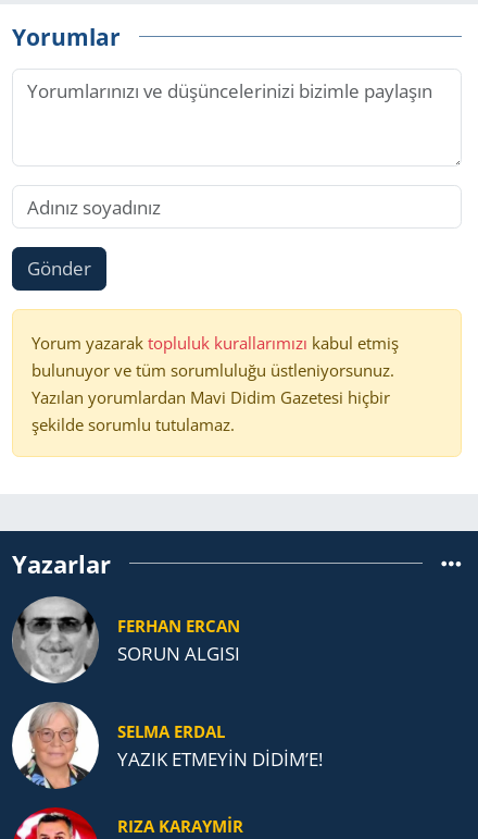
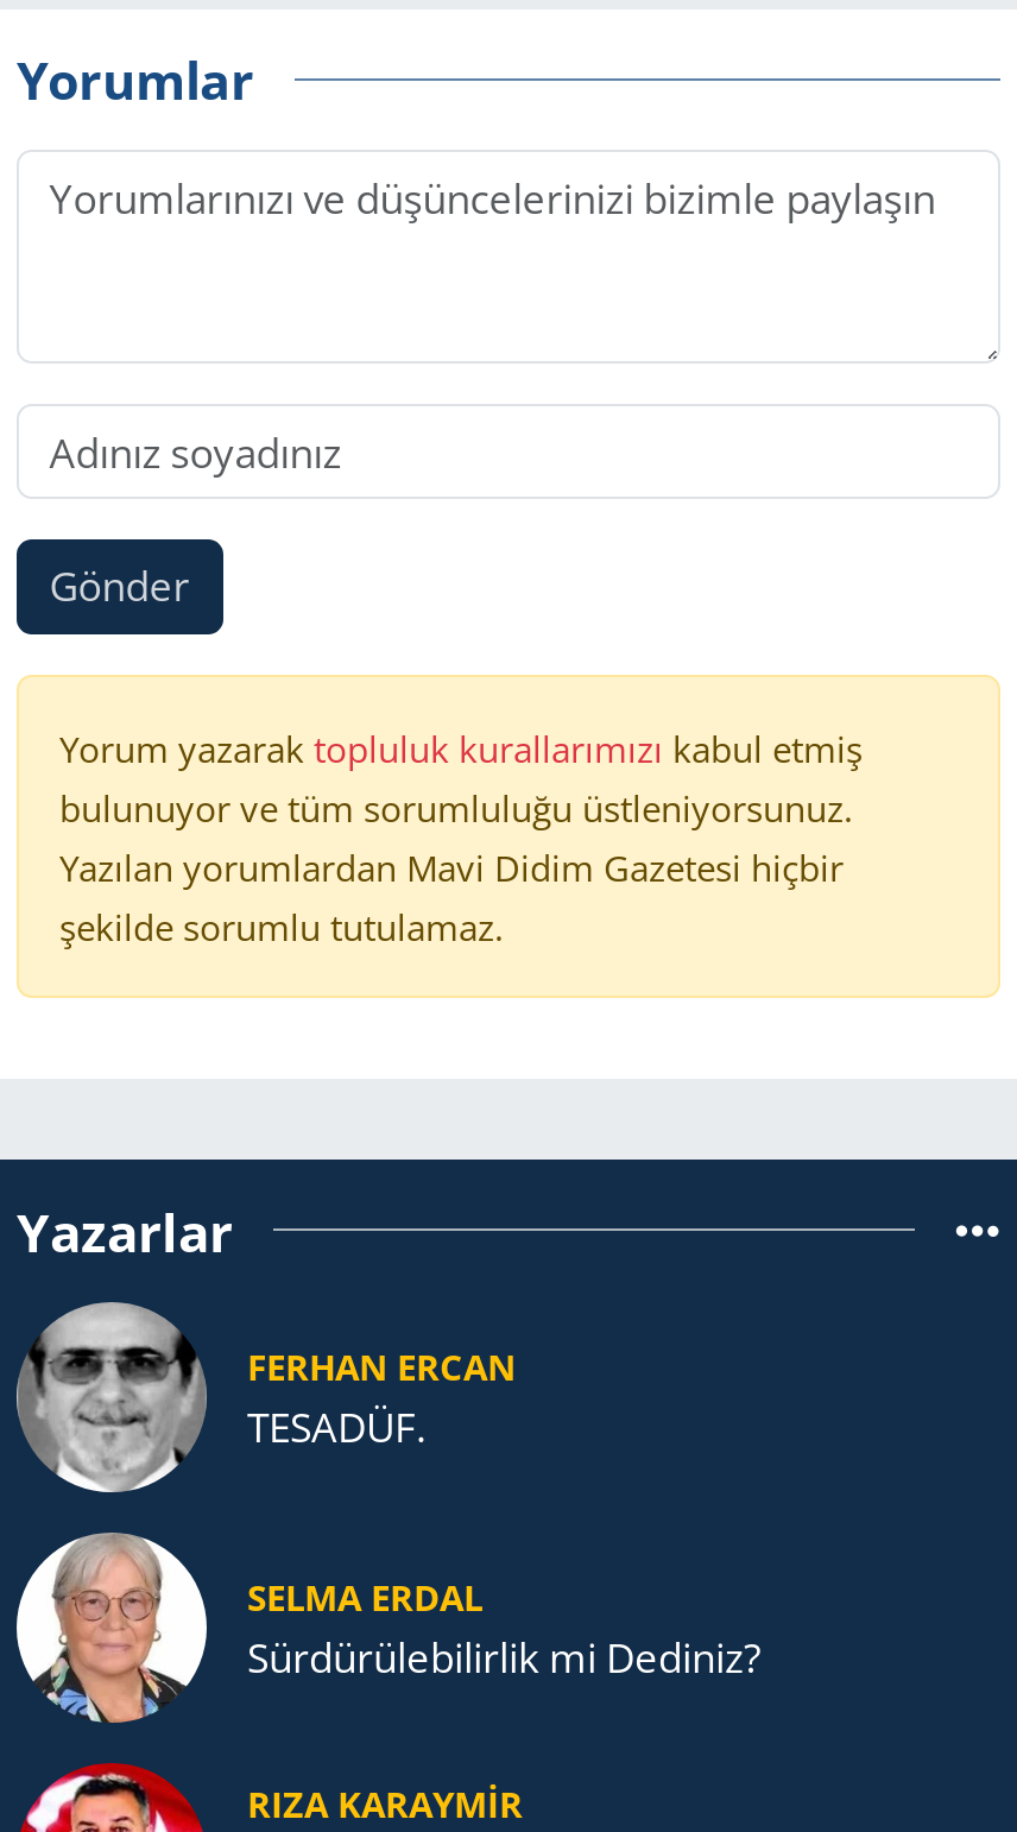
- SORUN ALGISI
+ TESADÜF.

- YAZIK ETMEYİN DİDİM’E!
+ Sürdürülebilirlik mi Dediniz?
